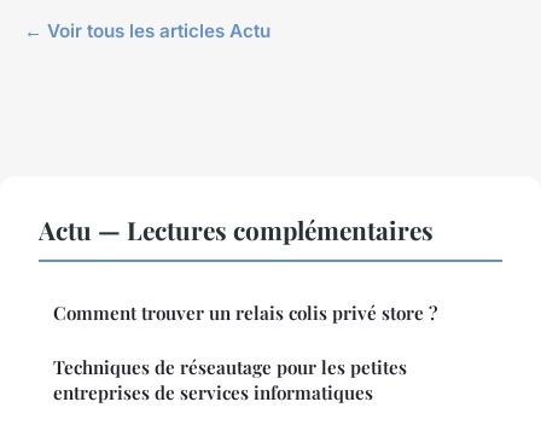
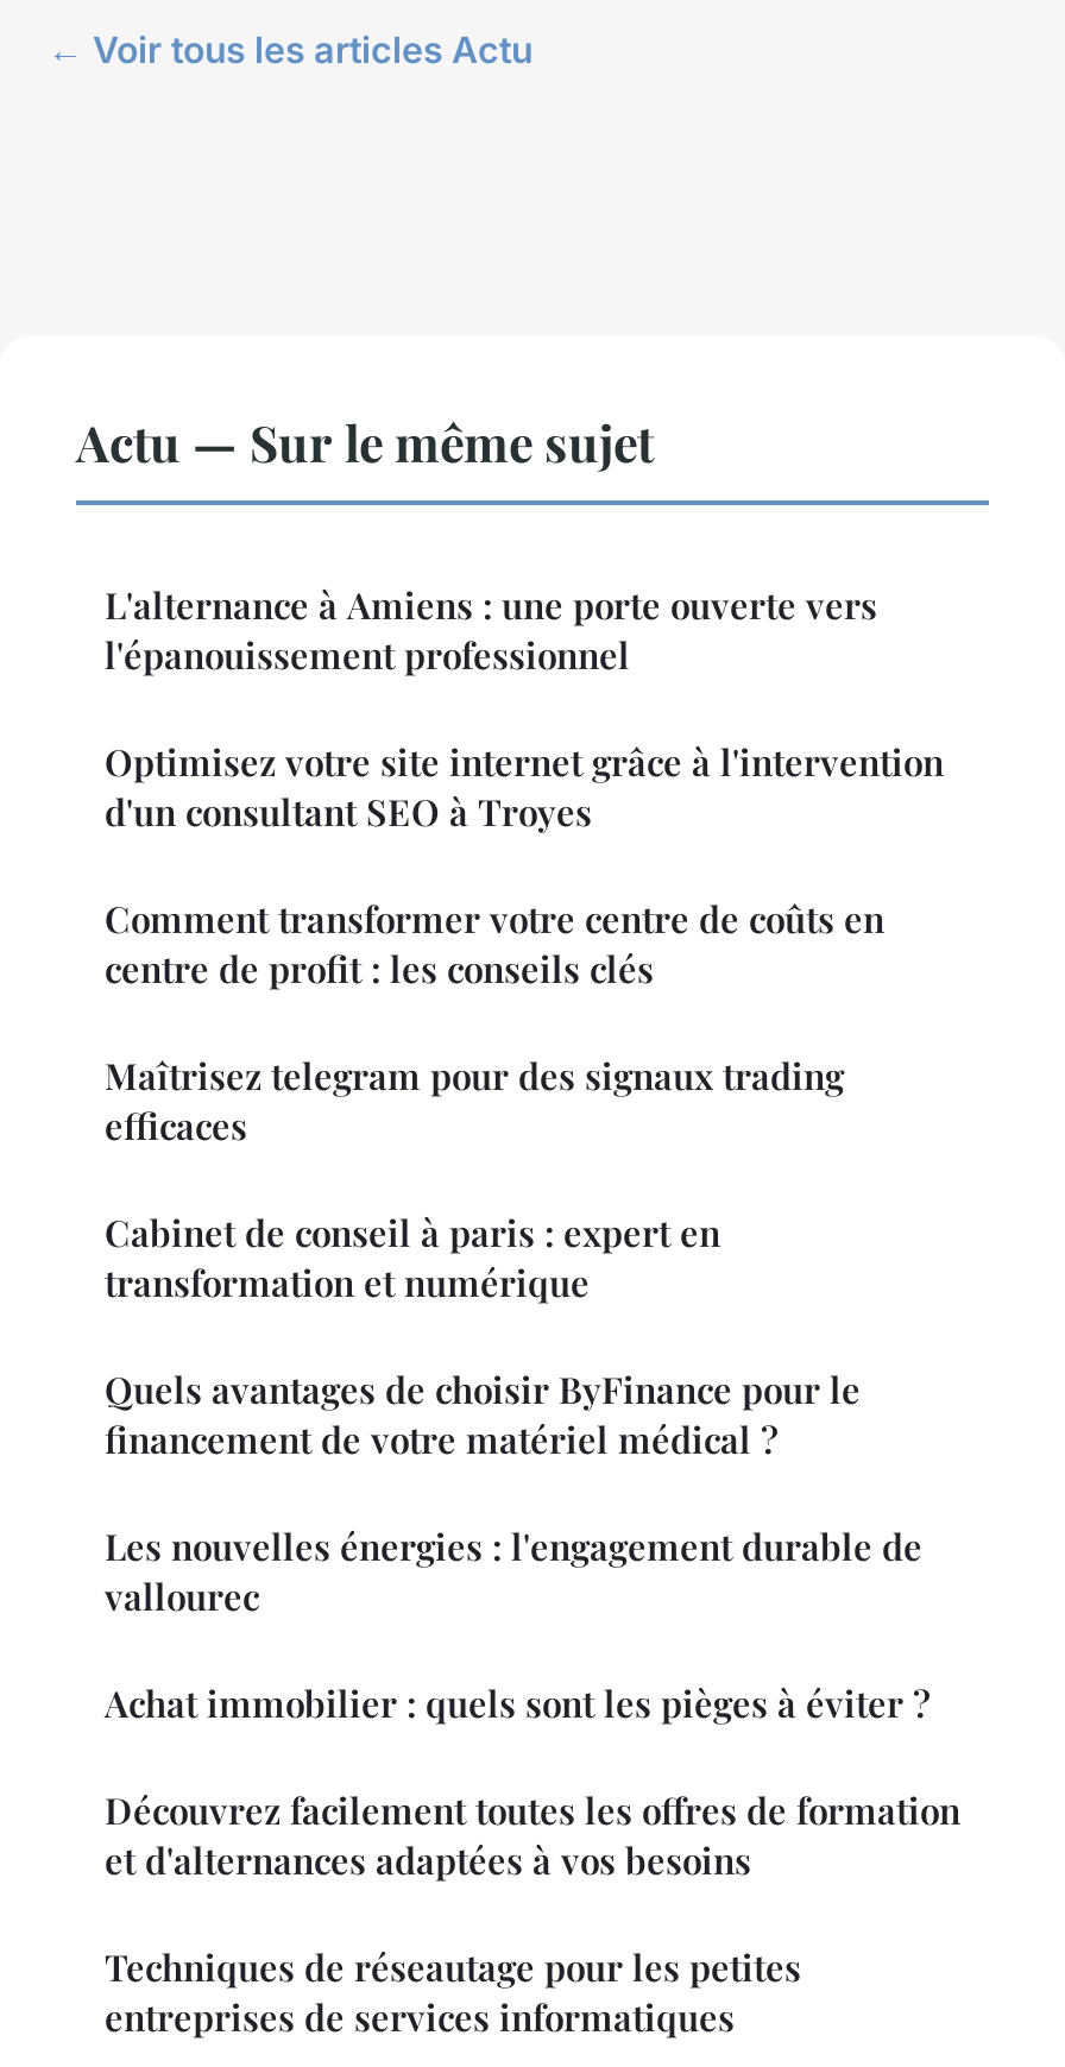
- Actu — Lectures complémentaires
- Comment trouver un relais colis privé store ?
+ Actu — Sur le même sujet
+ L'alternance à Amiens : une porte ouverte vers
+ l'épanouissement professionnel
+ Optimisez votre site internet grâce à l'intervention
+ d'un consultant SEO à Troyes
+ Comment transformer votre centre de coûts en
+ centre de profit : les conseils clés
+ Maîtrisez telegram pour des signaux trading
+ efficaces
+ Cabinet de conseil à paris : expert en
+ transformation et numérique
+ Quels avantages de choisir ByFinance pour le
+ financement de votre matériel médical ?
+ Les nouvelles énergies : l'engagement durable de
+ vallourec
+ Achat immobilier : quels sont les pièges à éviter ?
+ Découvrez facilement toutes les offres de formation
+ et d'alternances adaptées à vos besoins
